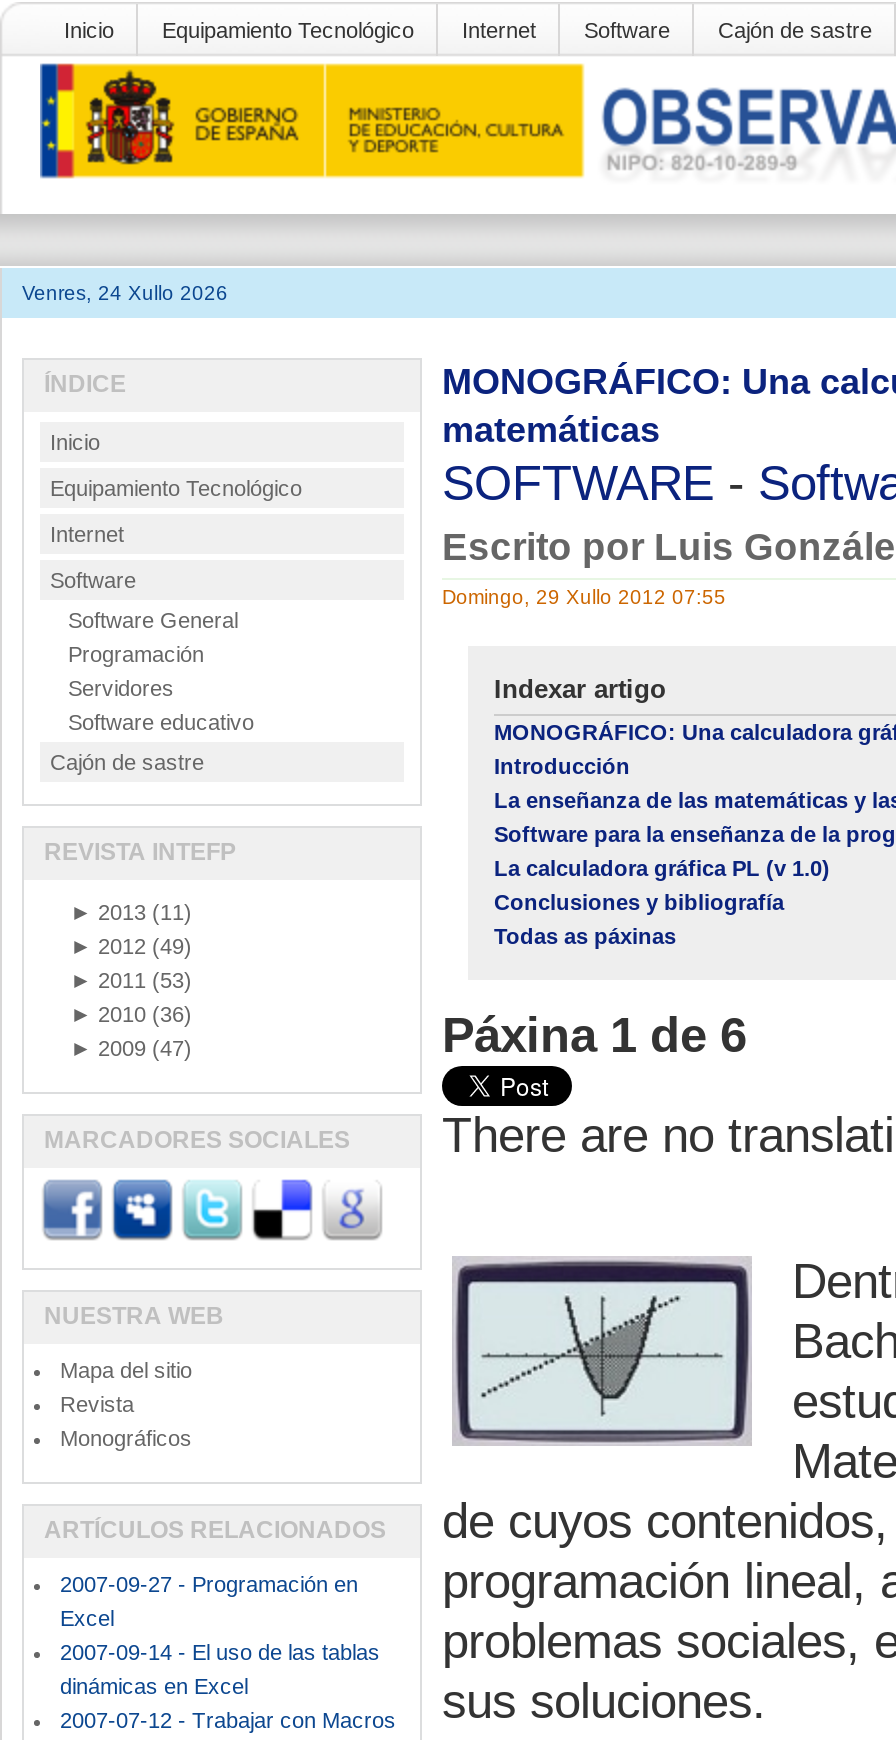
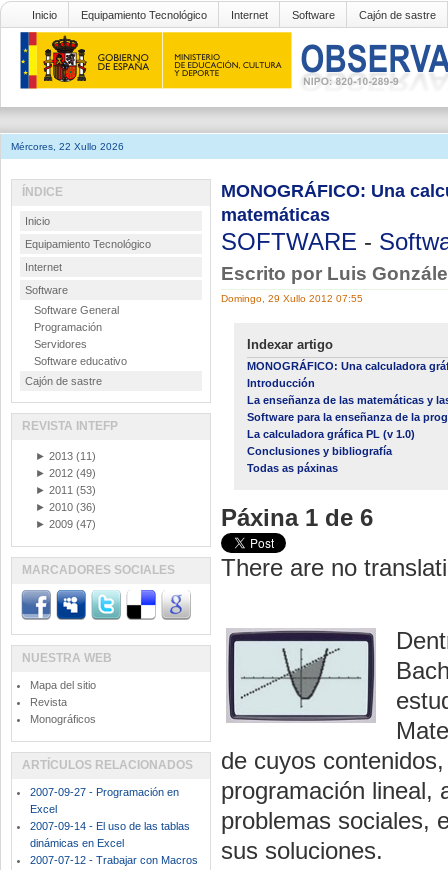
- Venres, 24 Xullo 2026
+ Mércores, 22 Xullo 2026
